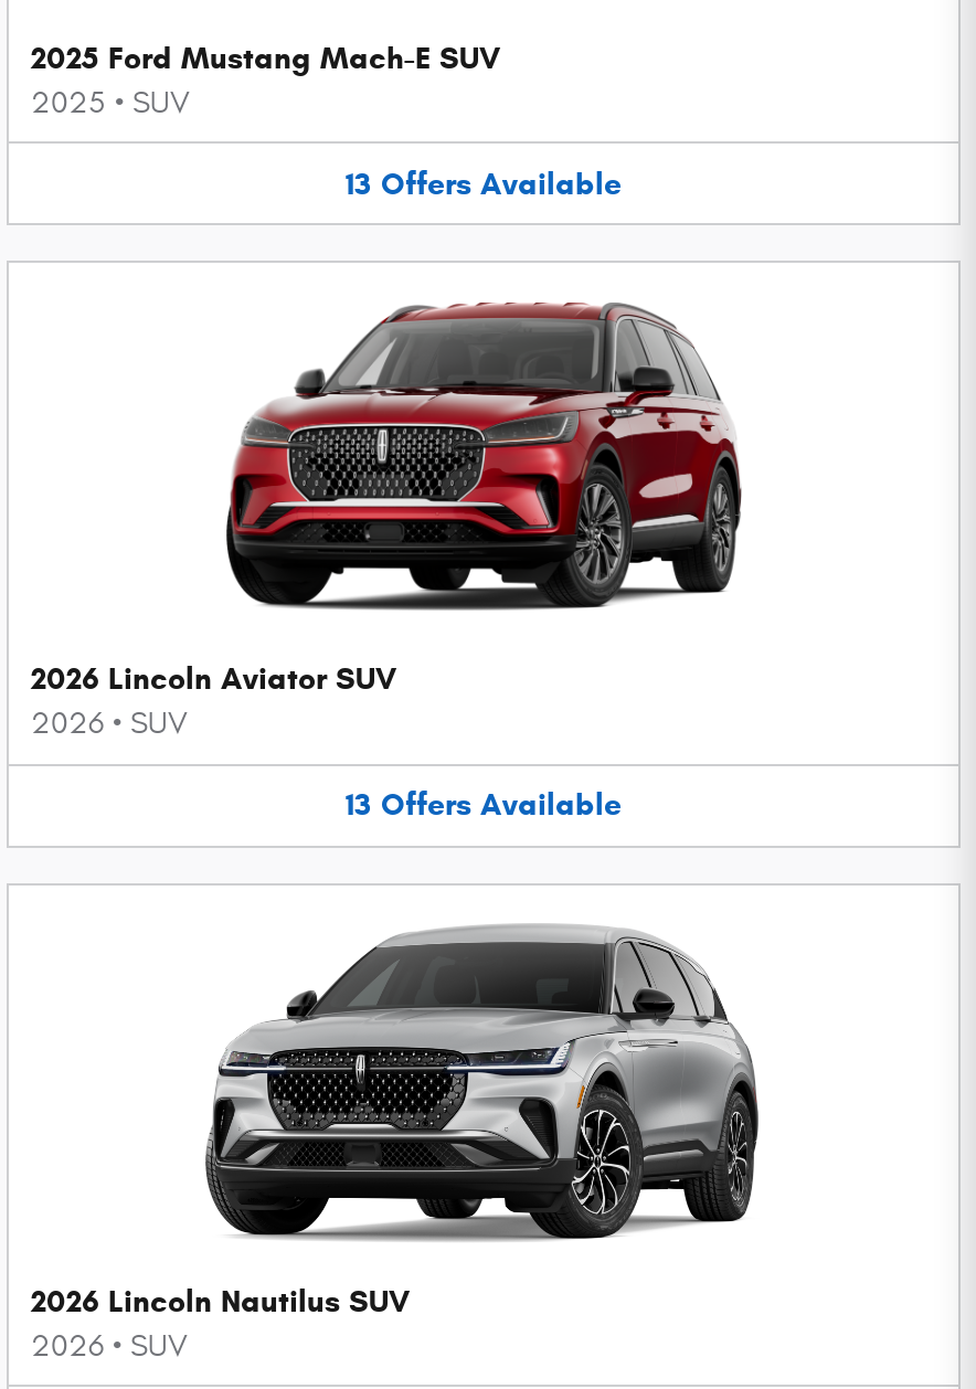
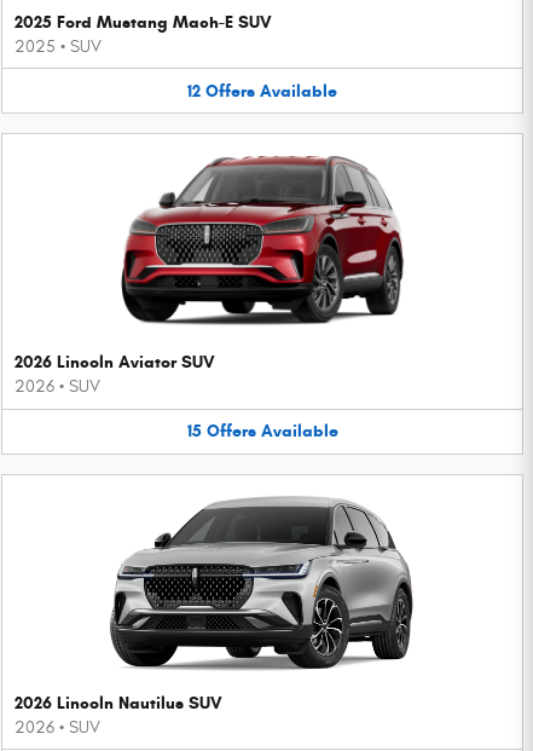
- 13 Offers Available
+ 12 Offers Available

- 13 Offers Available
+ 15 Offers Available
